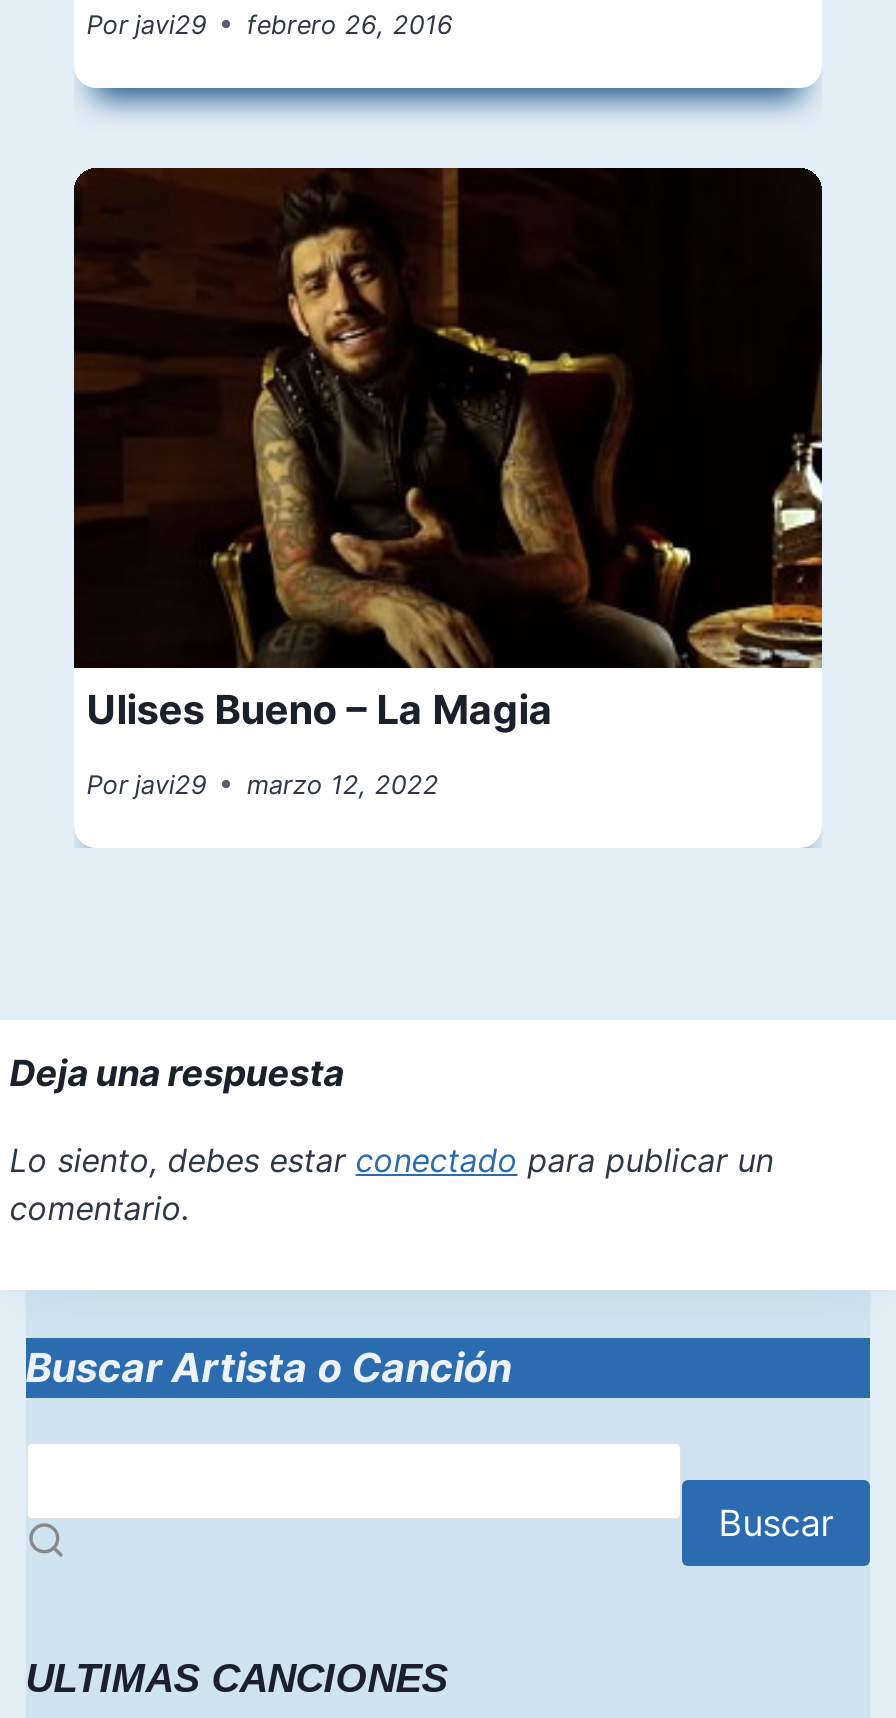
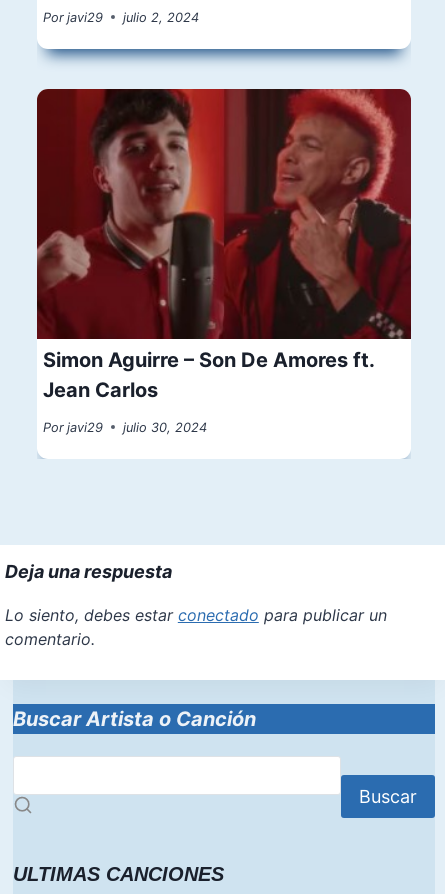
- Por javi29 febrero 26, 2016
+ Por javi29 julio 2, 2024

- [image]
- Ulises Bueno – La Magia
+ [image]
+ Simon Aguirre – Son De Amores ft.
+ Jean Carlos

- Por javi29 marzo 12, 2022
+ Por javi29 julio 30, 2024
